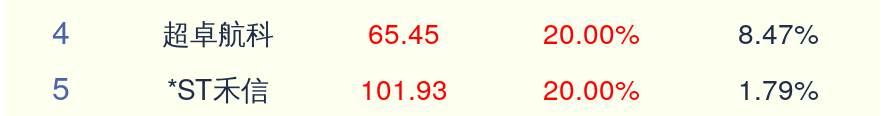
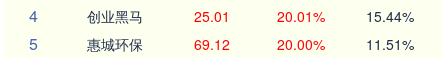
- 超卓航科
- 65.45
- 20.00%
- 8.47%
+ 创业黑马
+ 25.01
+ 20.01%
+ 15.44%

- *ST禾信
- 101.93
+ 惠城环保
+ 69.12

- 1.79%
+ 11.51%
